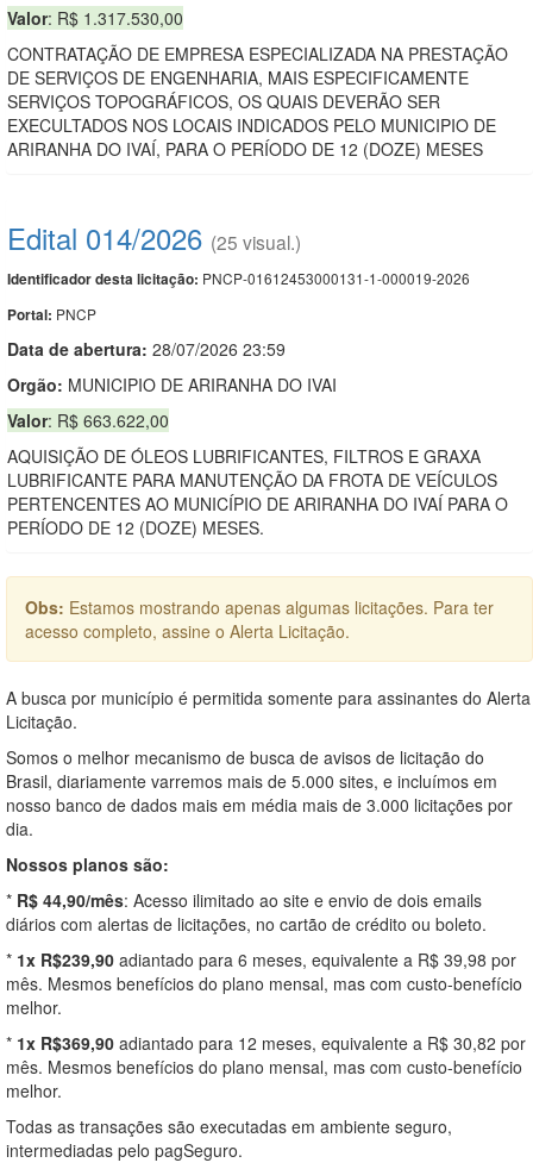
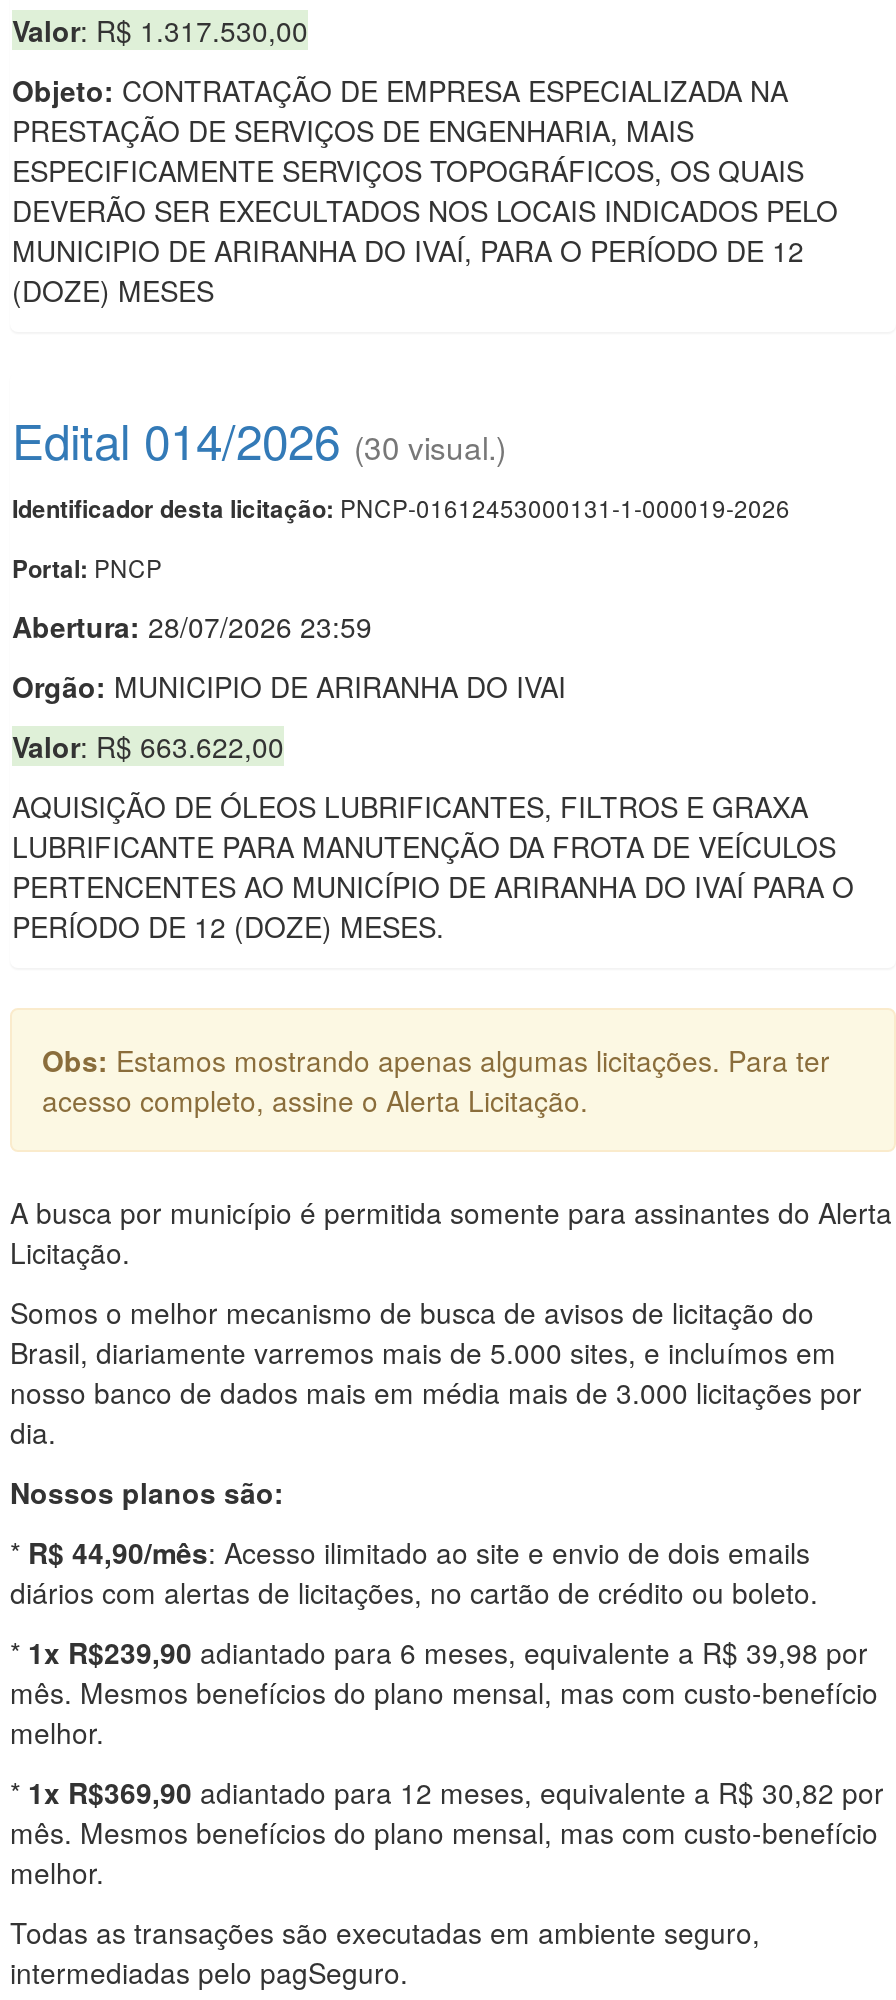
- CONTRATAÇÃO DE EMPRESA ESPECIALIZADA NA PRESTAÇÃO
- DE SERVIÇOS DE ENGENHARIA, MAIS ESPECIFICAMENTE
- SERVIÇOS TOPOGRÁFICOS, OS QUAIS DEVERÃO SER
- EXECULTADOS NOS LOCAIS INDICADOS PELO MUNICIPIO DE
- ARIRANHA DO IVAÍ, PARA O PERÍODO DE 12 (DOZE) MESES
+ Objeto: CONTRATAÇÃO DE EMPRESA ESPECIALIZADA NA
+ PRESTAÇÃO DE SERVIÇOS DE ENGENHARIA, MAIS
+ ESPECIFICAMENTE SERVIÇOS TOPOGRÁFICOS, OS QUAIS
+ DEVERÃO SER EXECULTADOS NOS LOCAIS INDICADOS PELO
+ MUNICIPIO DE ARIRANHA DO IVAÍ, PARA O PERÍODO DE 12
+ (DOZE) MESES

- Edital 014/2026 (25 visual.)
+ Edital 014/2026 (30 visual.)

- Data de abertura: 28/07/2026 23:59
+ Abertura: 28/07/2026 23:59
